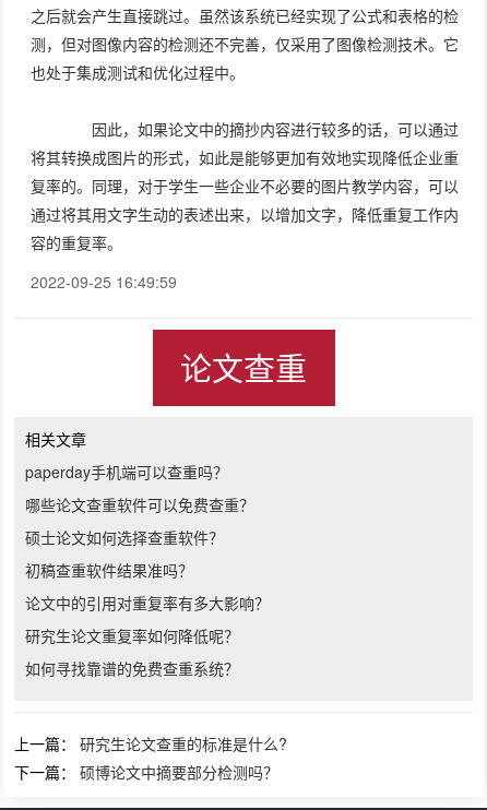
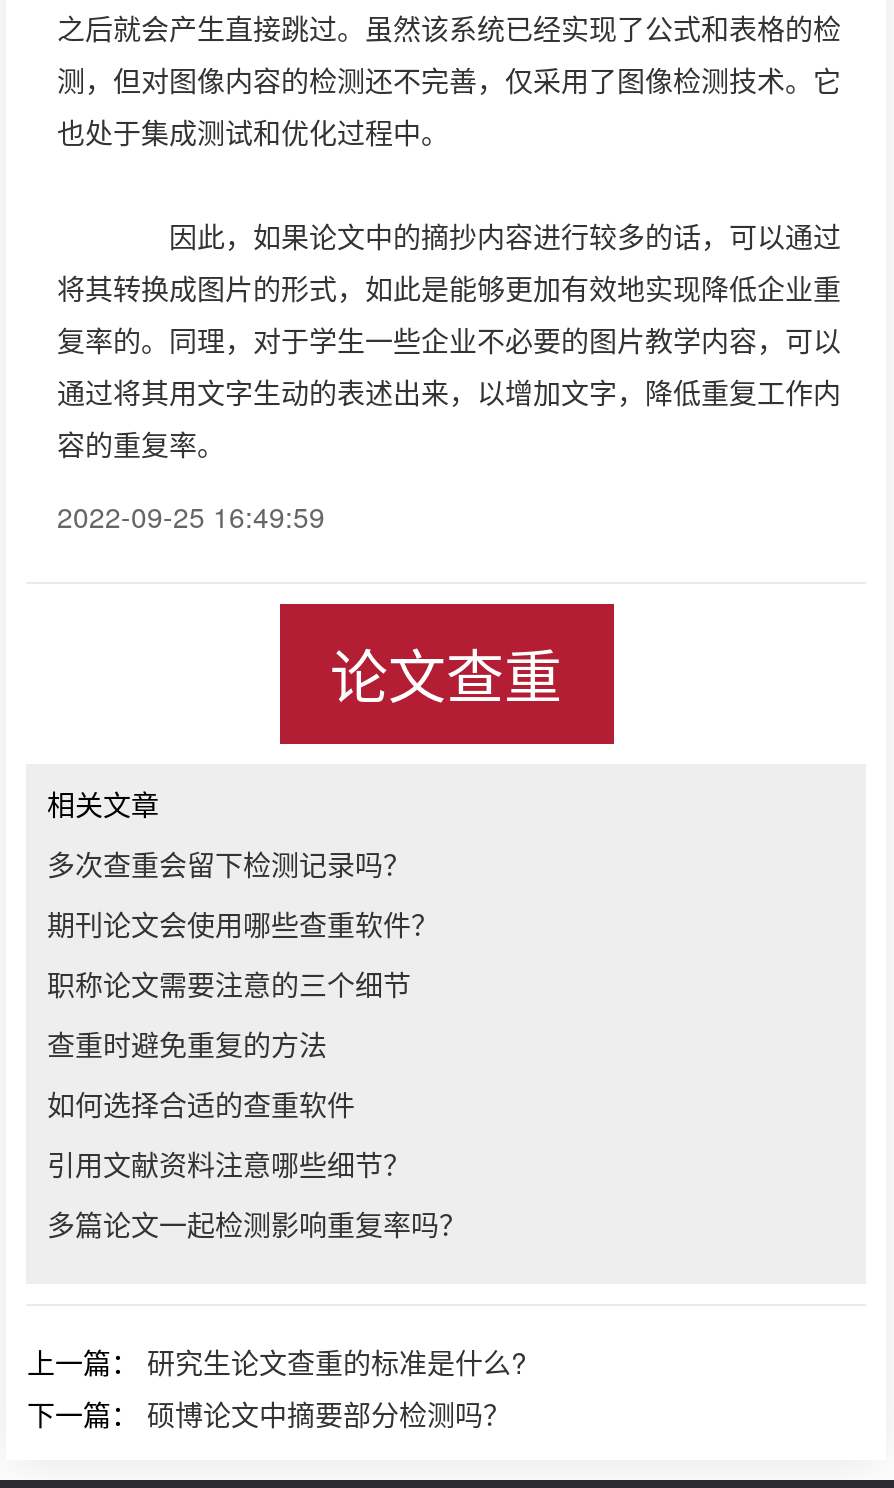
- paperday手机端可以查重吗？
+ 多次查重会留下检测记录吗？

- 哪些论文查重软件可以免费查重？
+ 期刊论文会使用哪些查重软件？

- 硕士论文如何选择查重软件？
+ 职称论文需要注意的三个细节

- 初稿查重软件结果准吗？
+ 查重时避免重复的方法

- 论文中的引用对重复率有多大影响？
+ 如何选择合适的查重软件

- 研究生论文重复率如何降低呢？
+ 引用文献资料注意哪些细节？

- 如何寻找靠谱的免费查重系统？
+ 多篇论文一起检测影响重复率吗？
